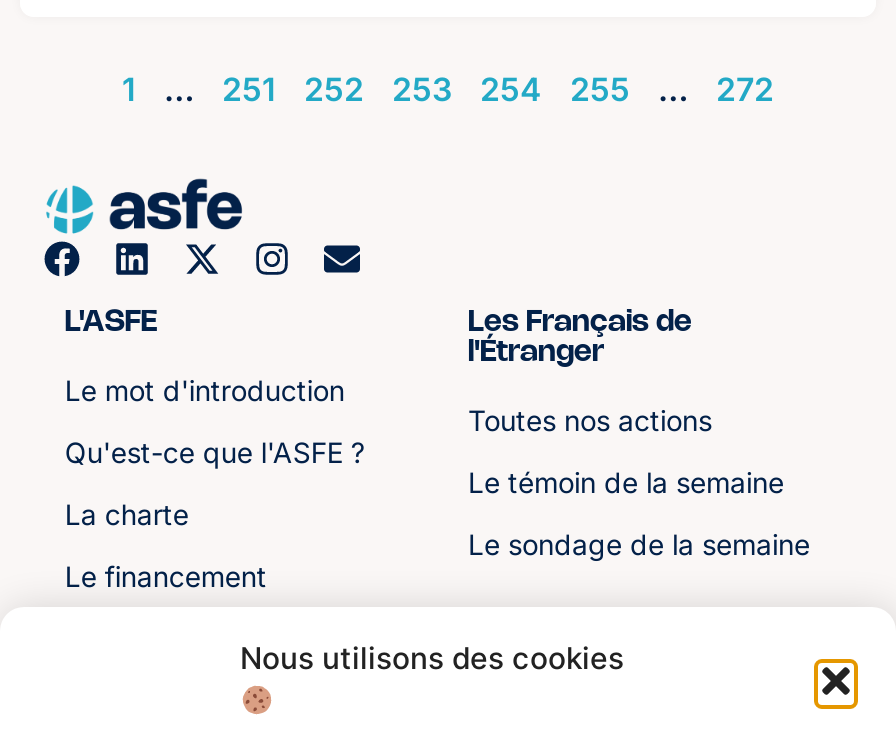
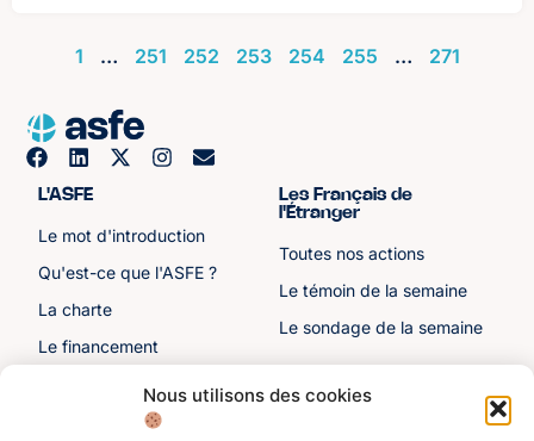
- 272
+ 271
